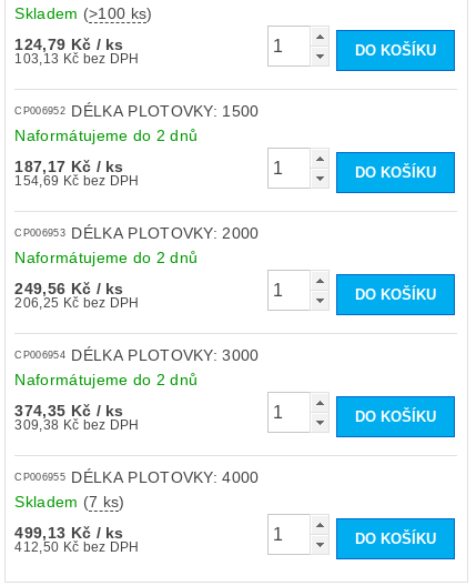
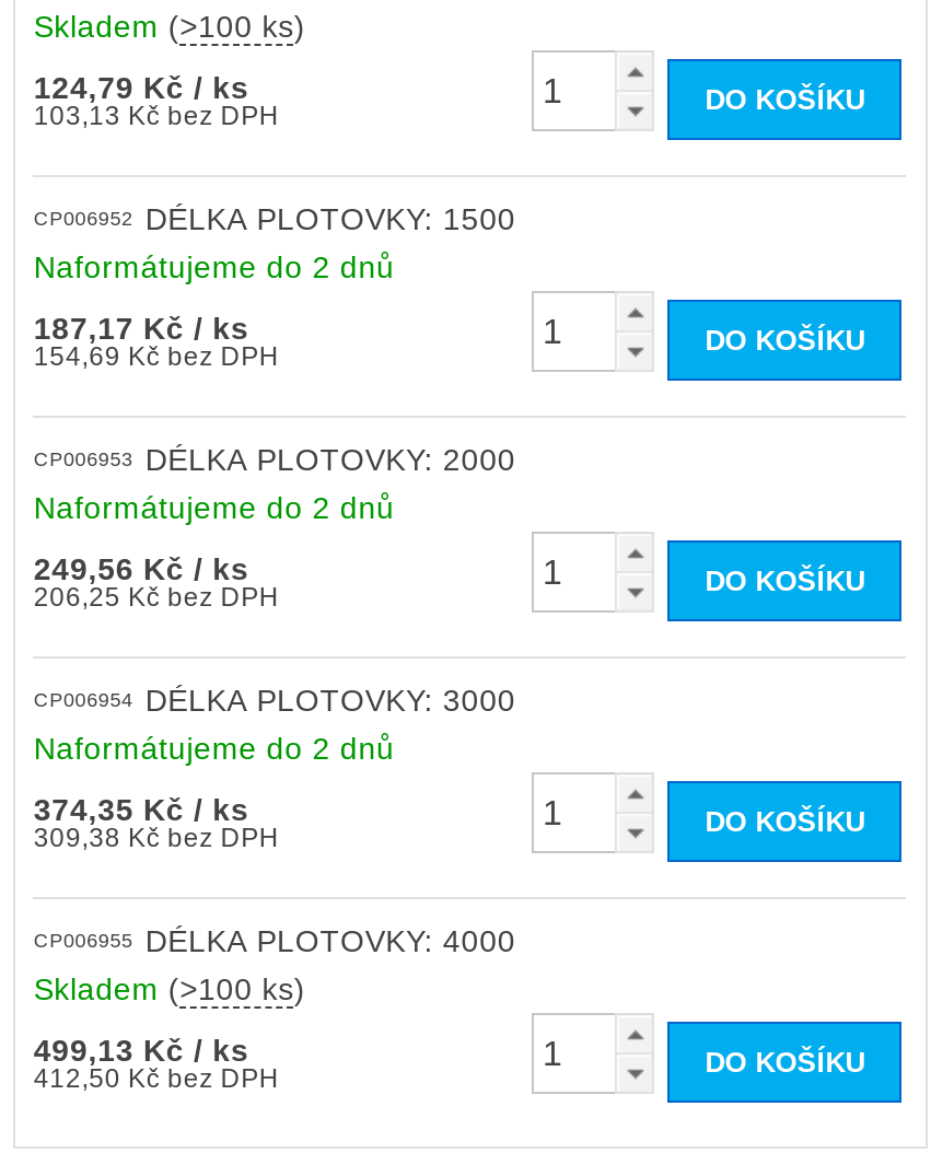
- Skladem (7 ks)
+ Skladem (>100 ks)
